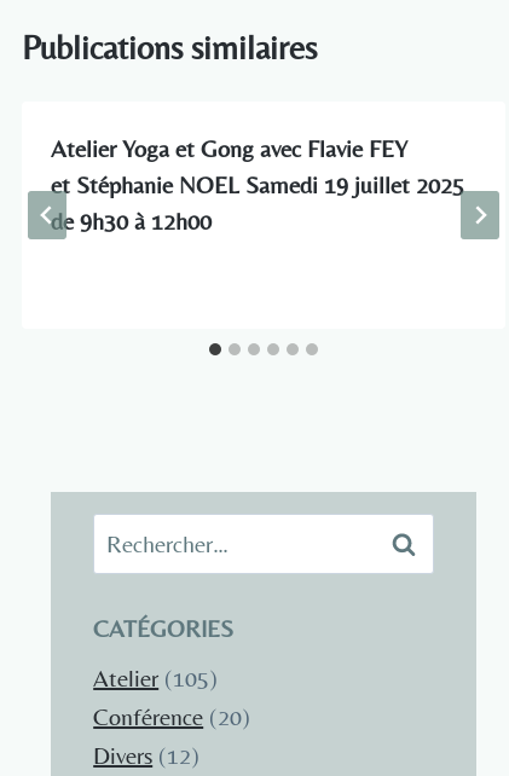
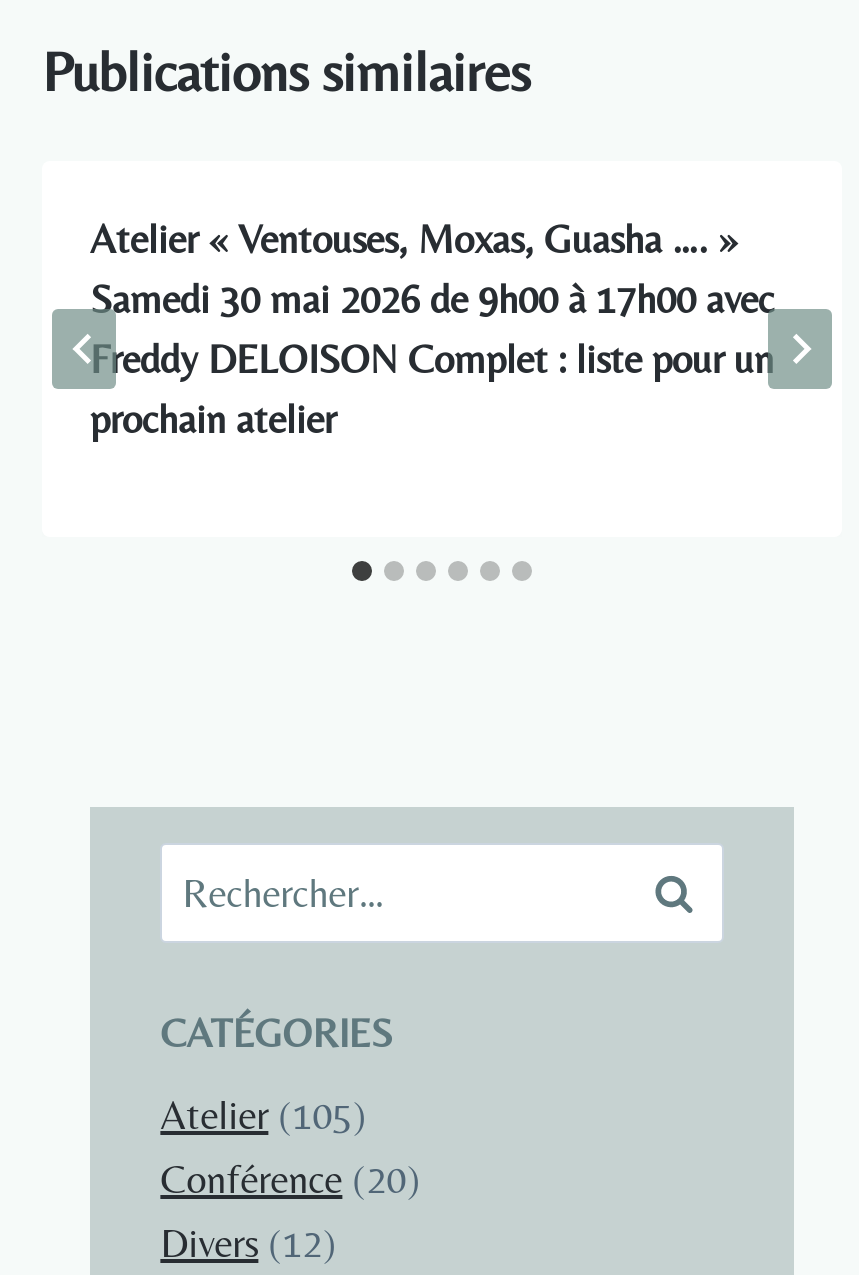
- Atelier Yoga et Gong avec Flavie FEY
- et Stéphanie NOEL Samedi 19 juillet 2025
- de 9h30 à 12h00
+ Atelier « Ventouses, Moxas, Guasha …. »
+ Samedi 30 mai 2026 de 9h00 à 17h00 avec
+ Freddy DELOISON Complet : liste pour un
+ prochain atelier
